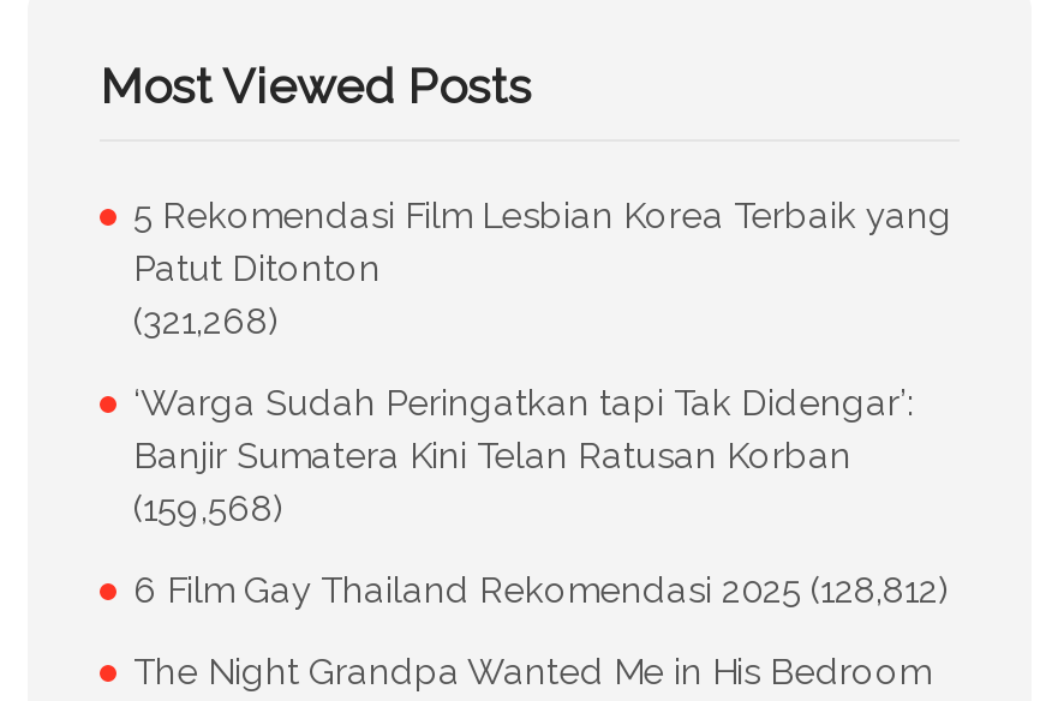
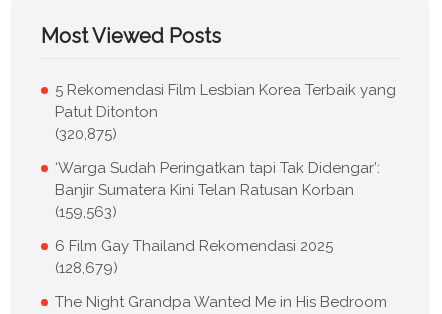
- (321,268)
+ (320,875)

- (159,568)
+ (159,563)

- 6 Film Gay Thailand Rekomendasi 2025 (128,812)
+ 6 Film Gay Thailand Rekomendasi 2025
+ (128,679)
